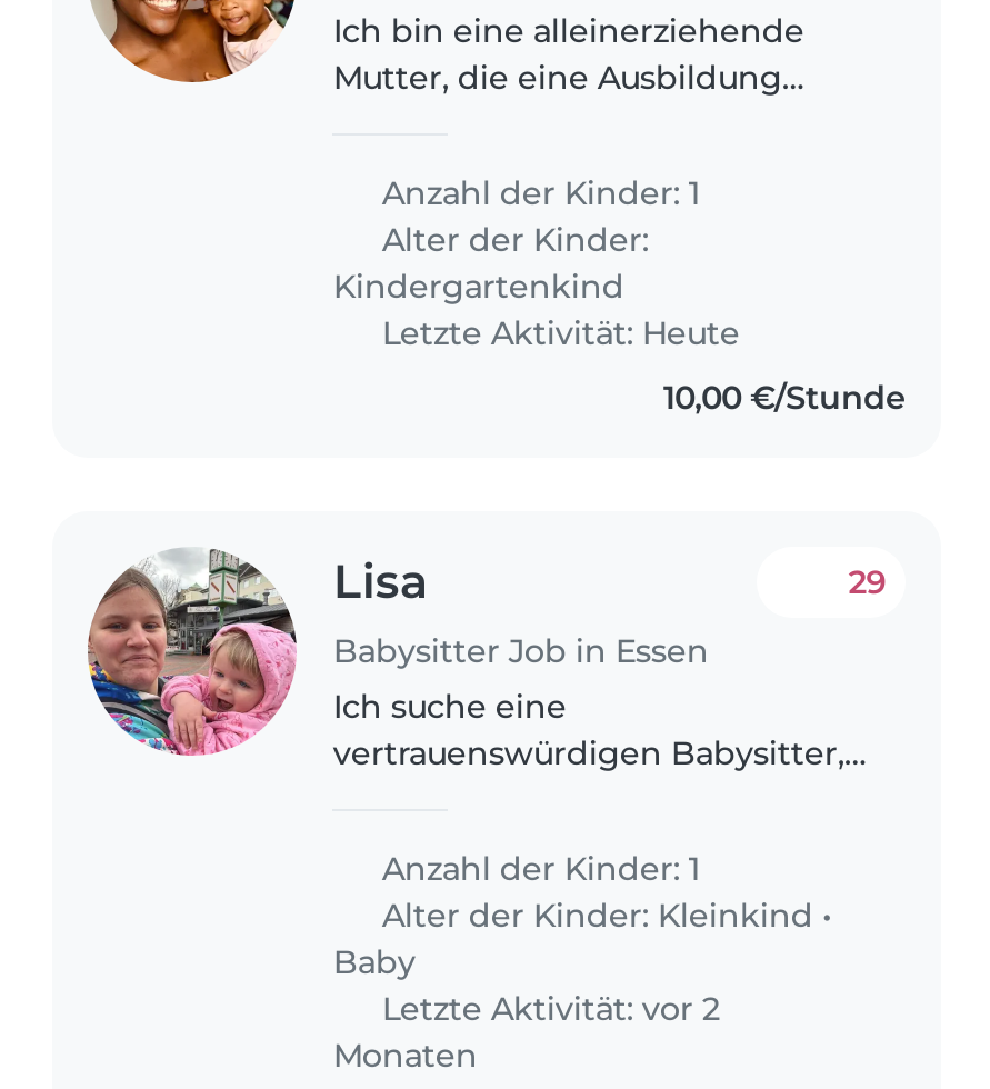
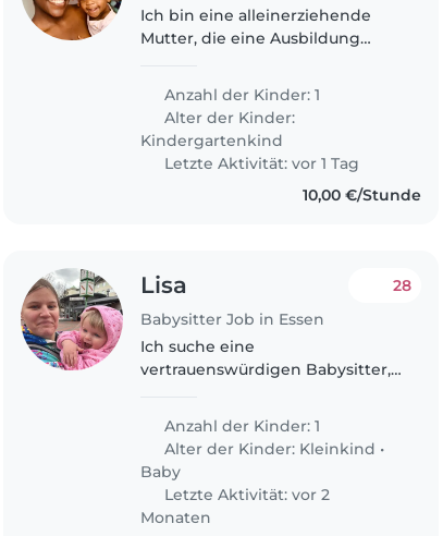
- Letzte Aktivität: Heute
+ Letzte Aktivität: vor 1 Tag

- 29
+ 28
